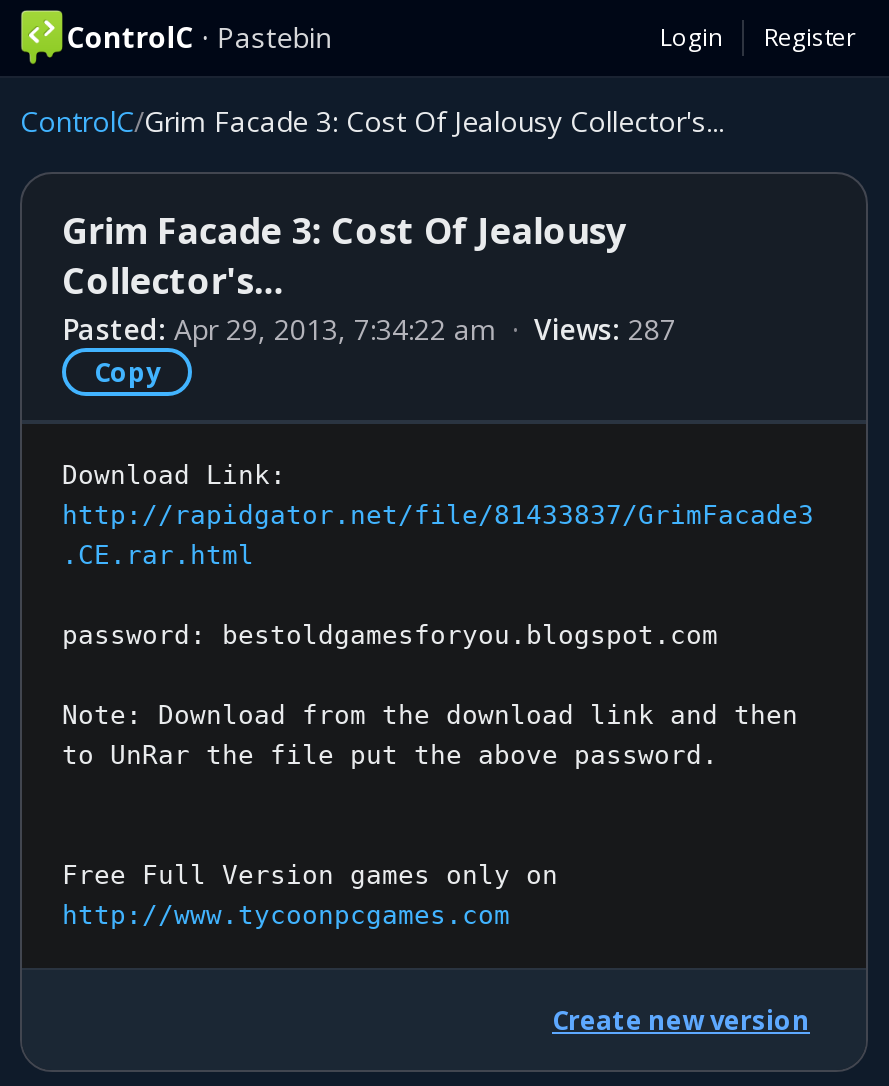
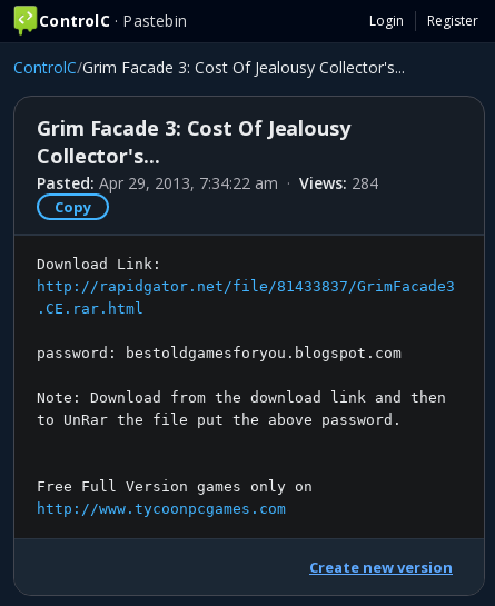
- Pasted: Apr 29, 2013, 7:34:22 am · Views: 287
+ Pasted: Apr 29, 2013, 7:34:22 am · Views: 284
